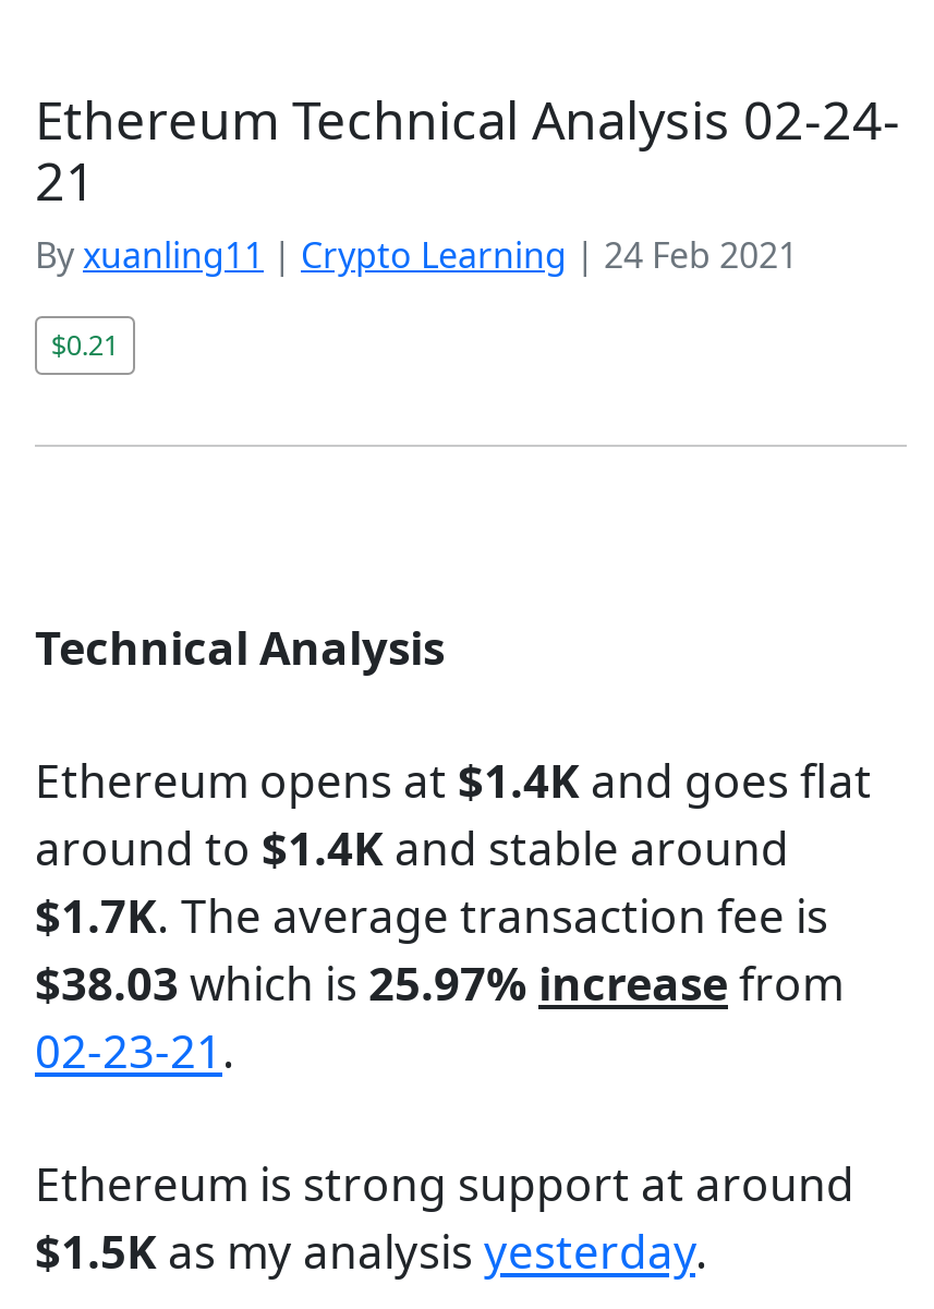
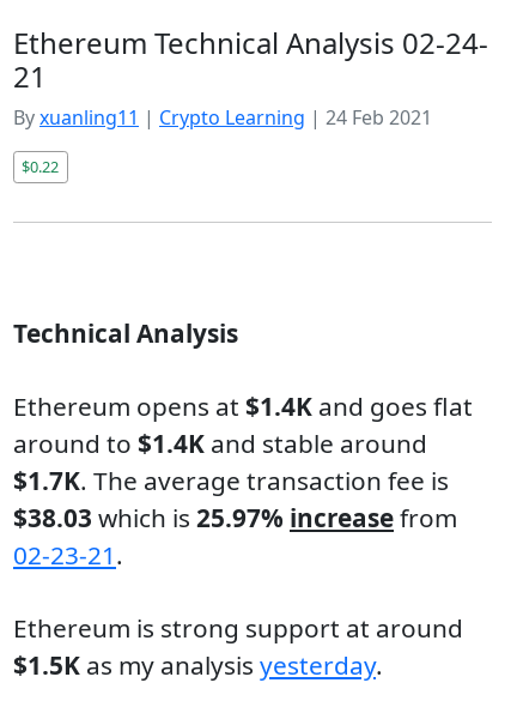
- $0.21
+ $0.22
